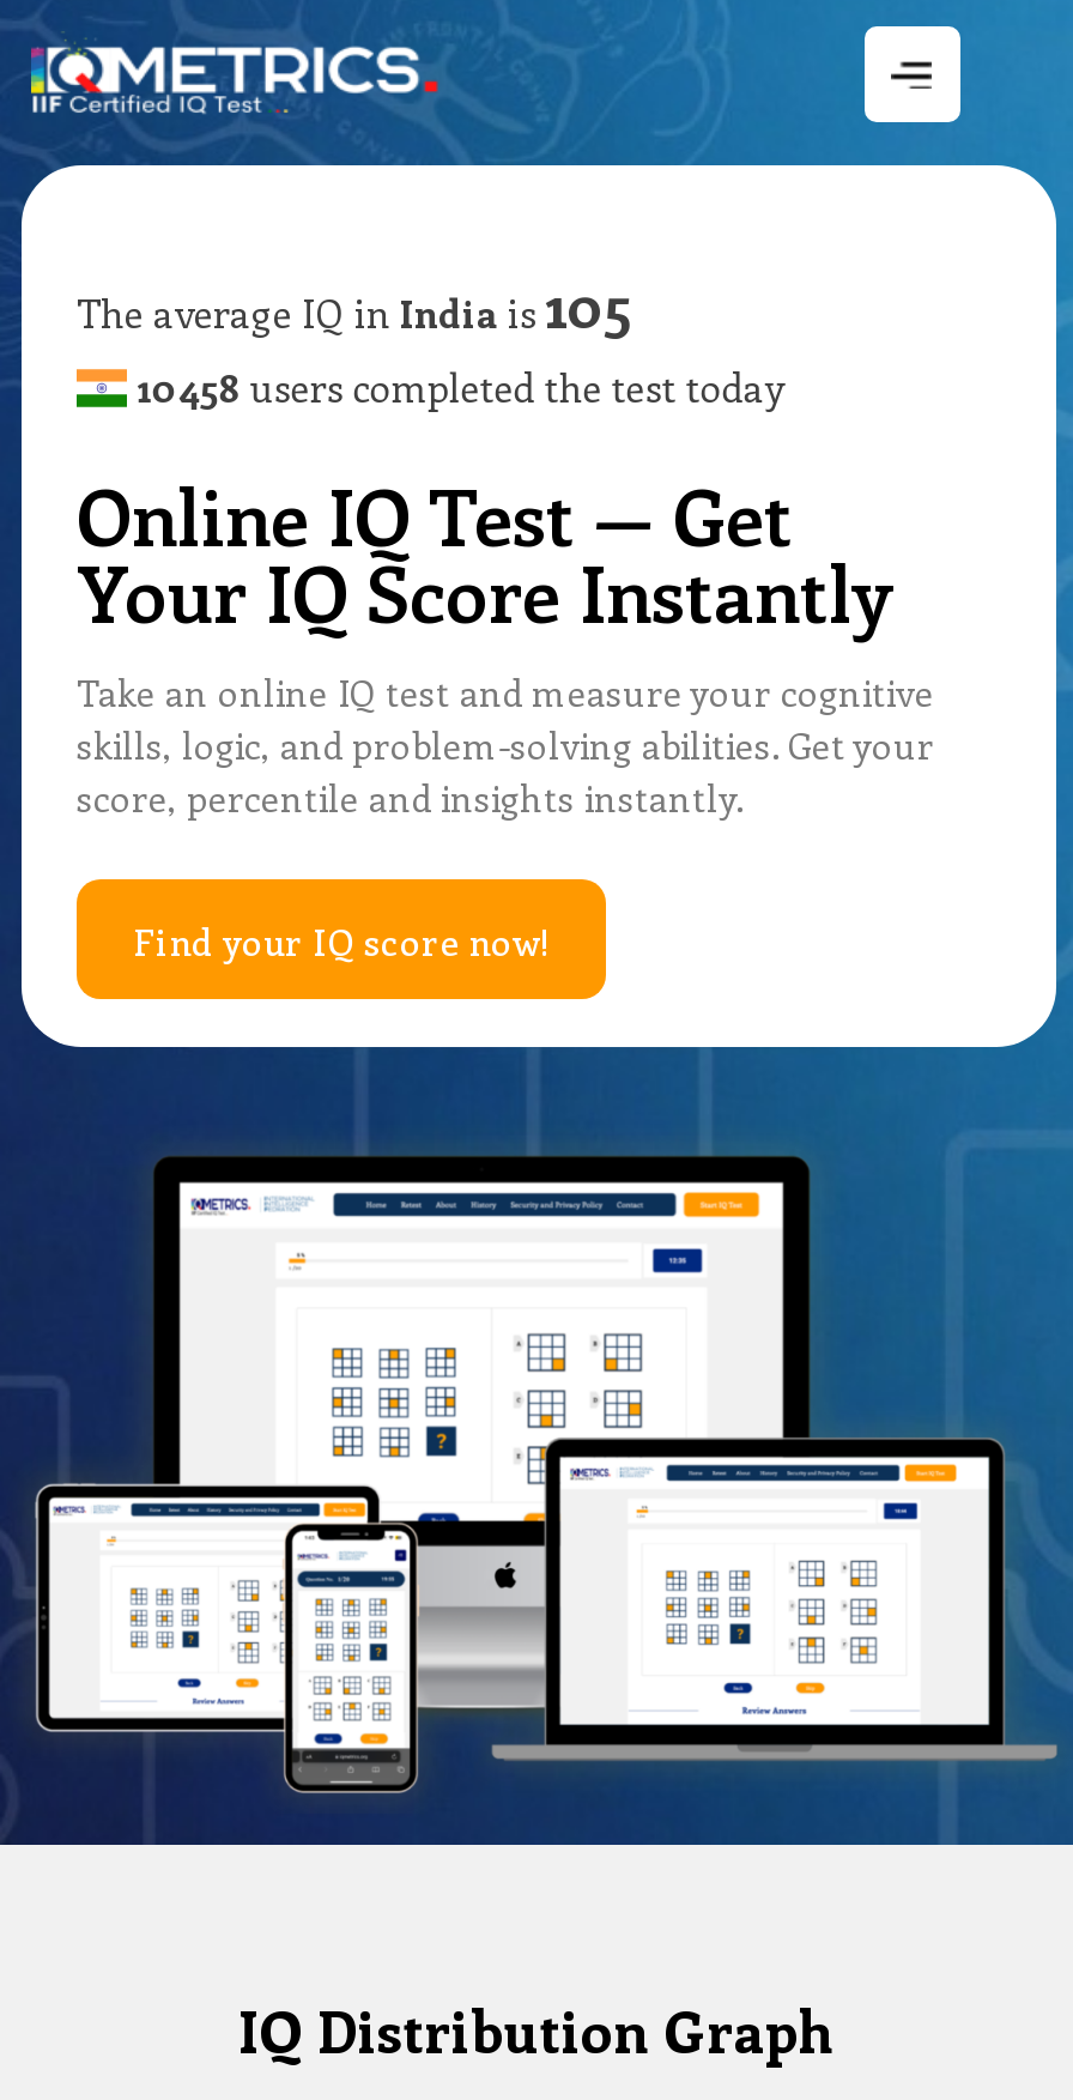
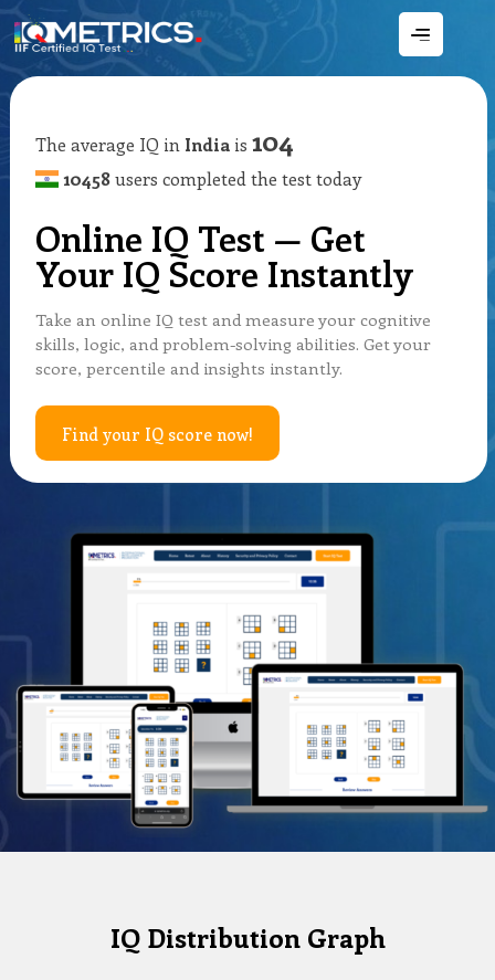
- The average IQ in India is105
+ The average IQ in India is104
